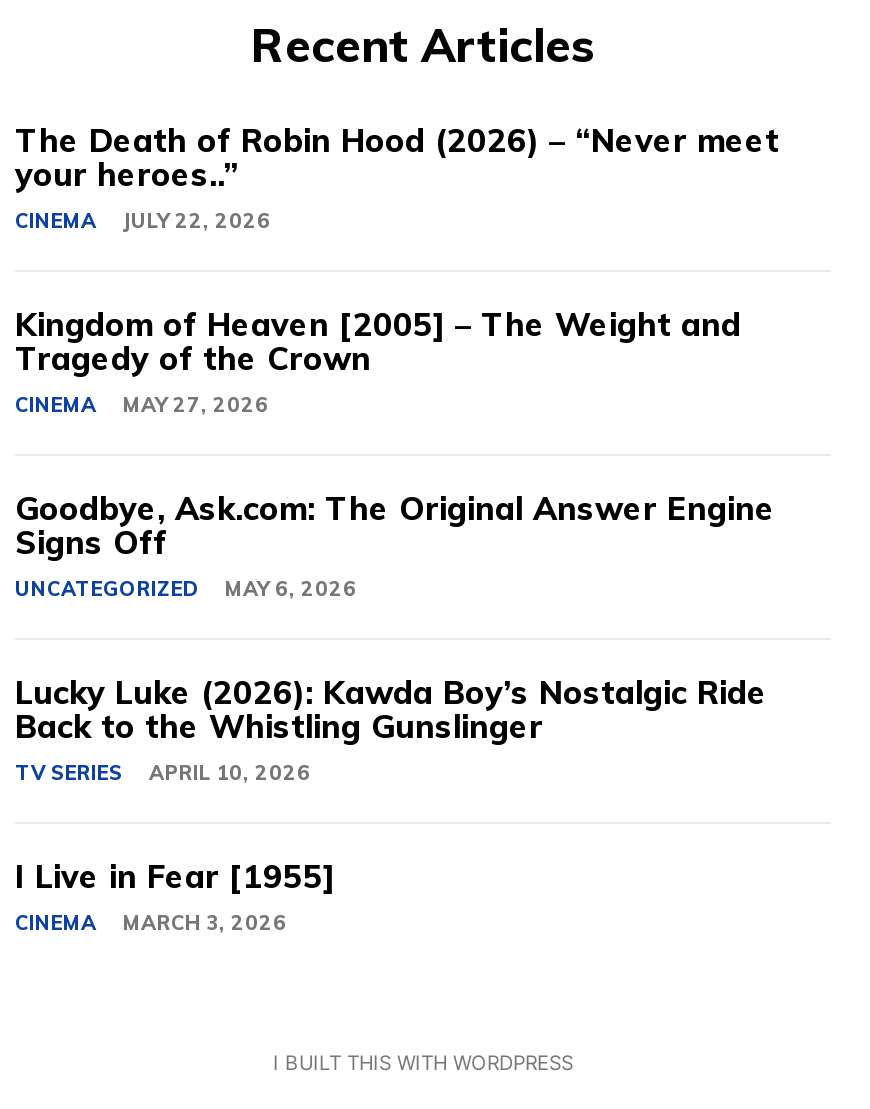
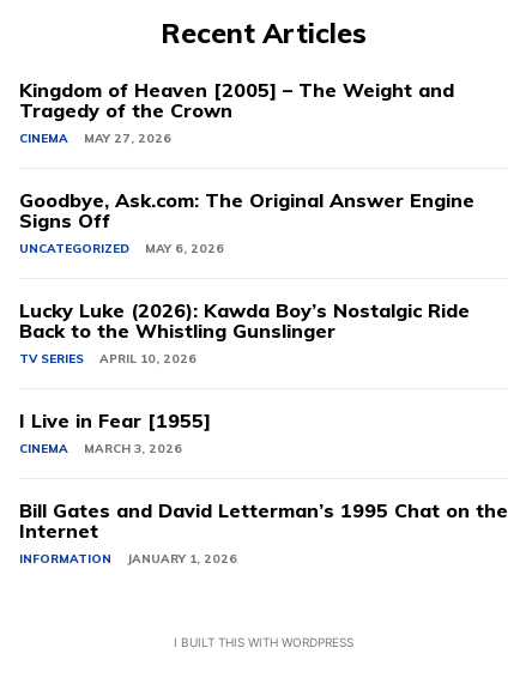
- The Death of Robin Hood (2026) – “Never meet
- your heroes..”
- CINEMA
- JULY 22, 2026

moved up: Kingdom of Heaven [2005] – The Weight and | Tragedy of the Crown | CINEMA | ... | CINEMA | MARCH 3, 2026

+ Bill Gates and David Letterman’s 1995 Chat on the
+ Internet
+ INFORMATION
+ JANUARY 1, 2026
